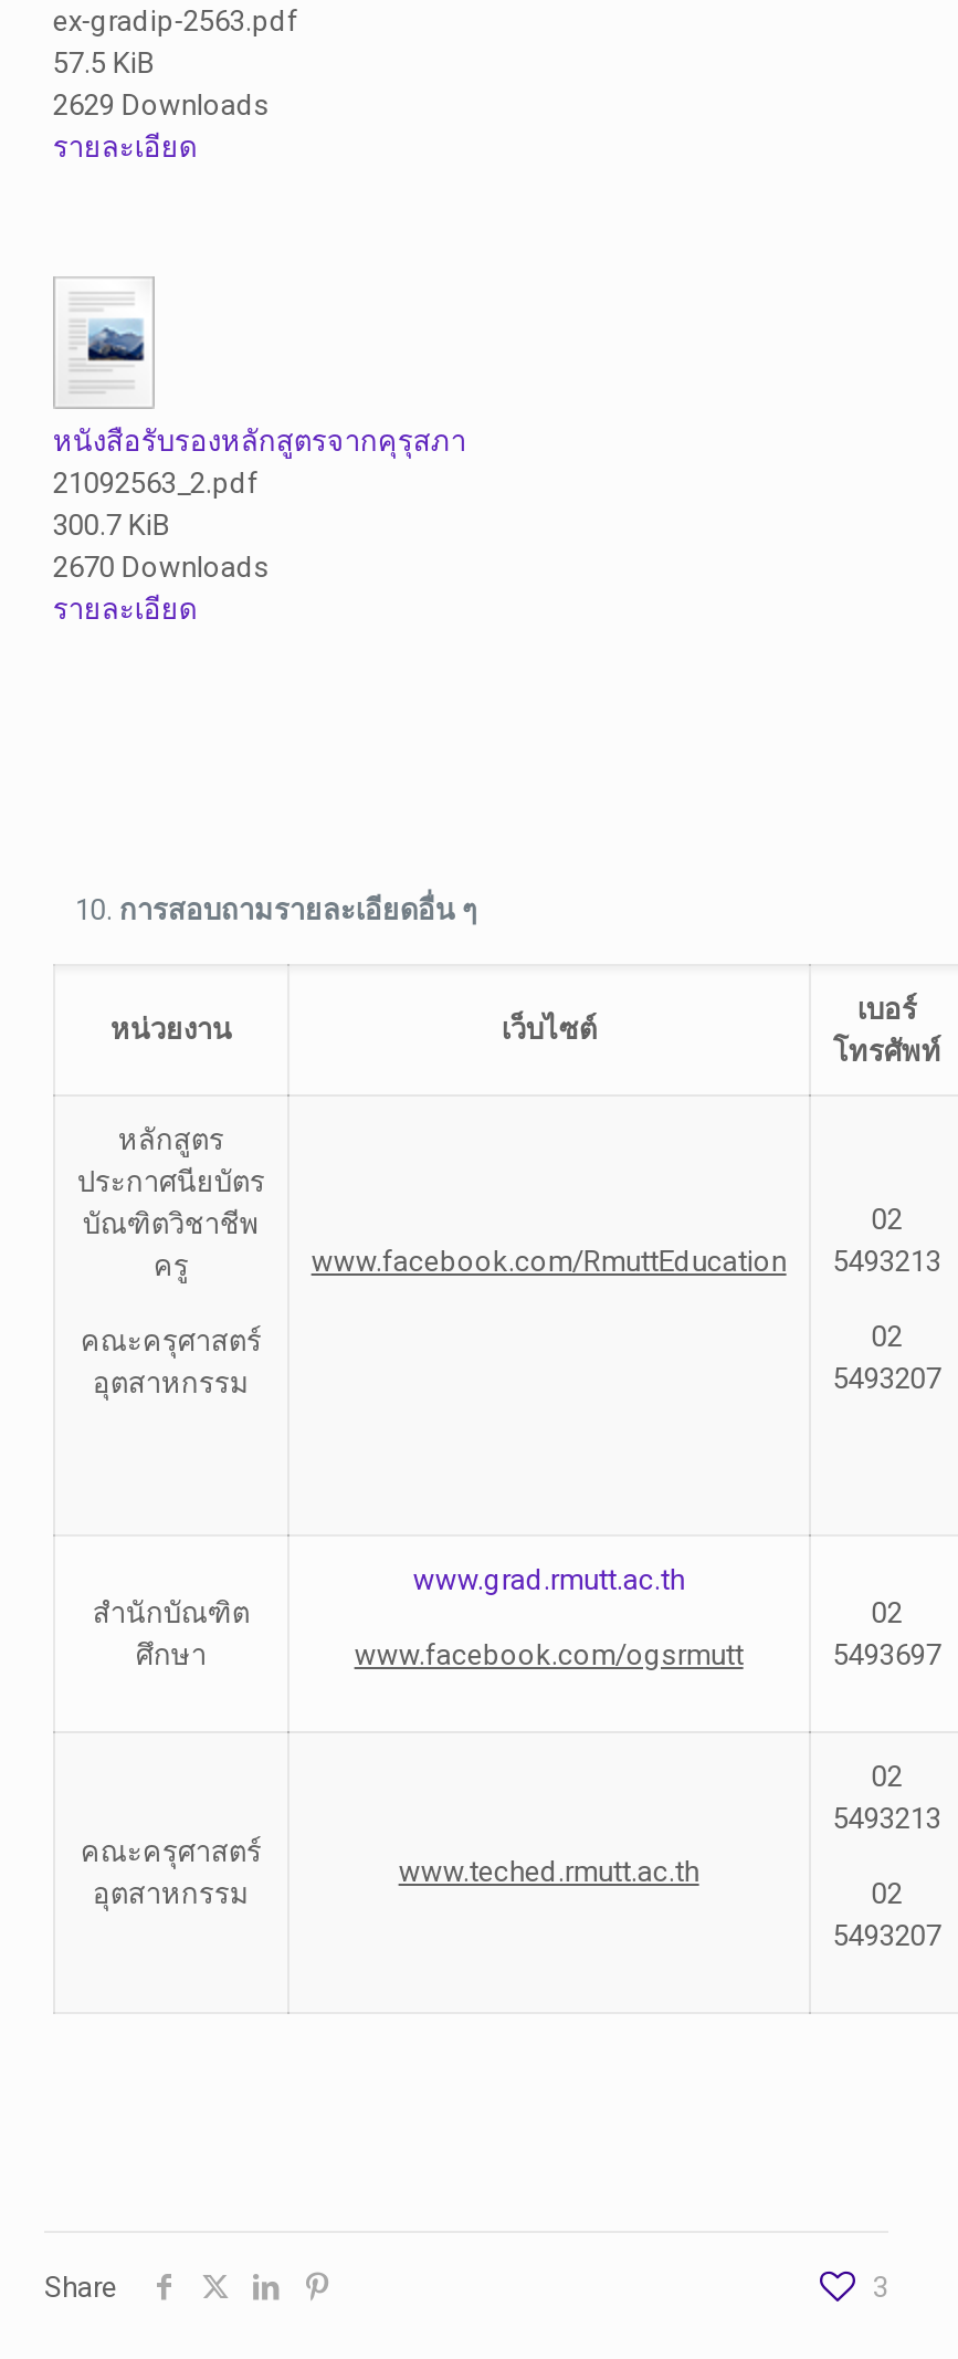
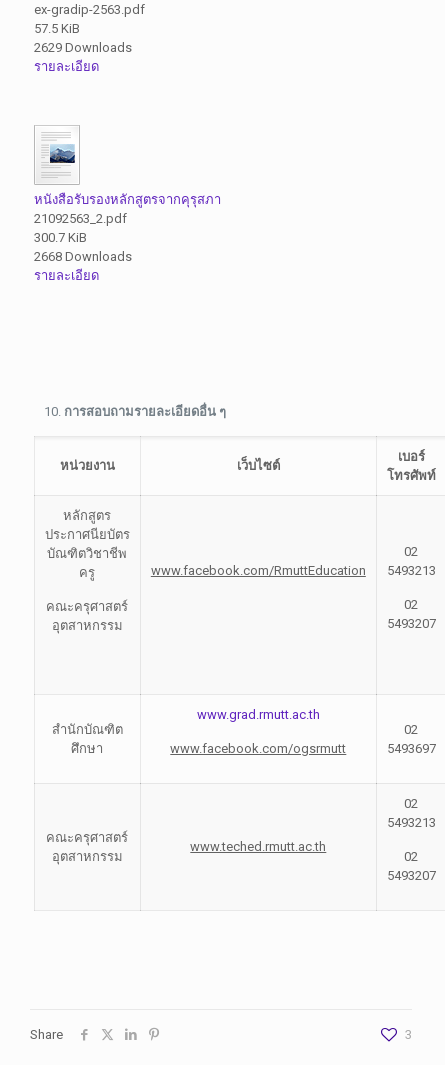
- 2670 Downloads
+ 2668 Downloads
